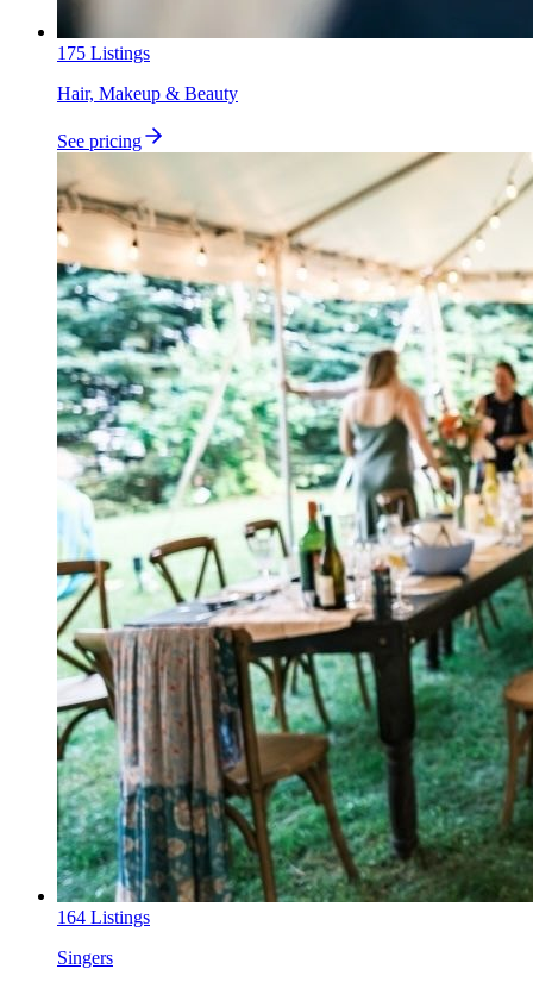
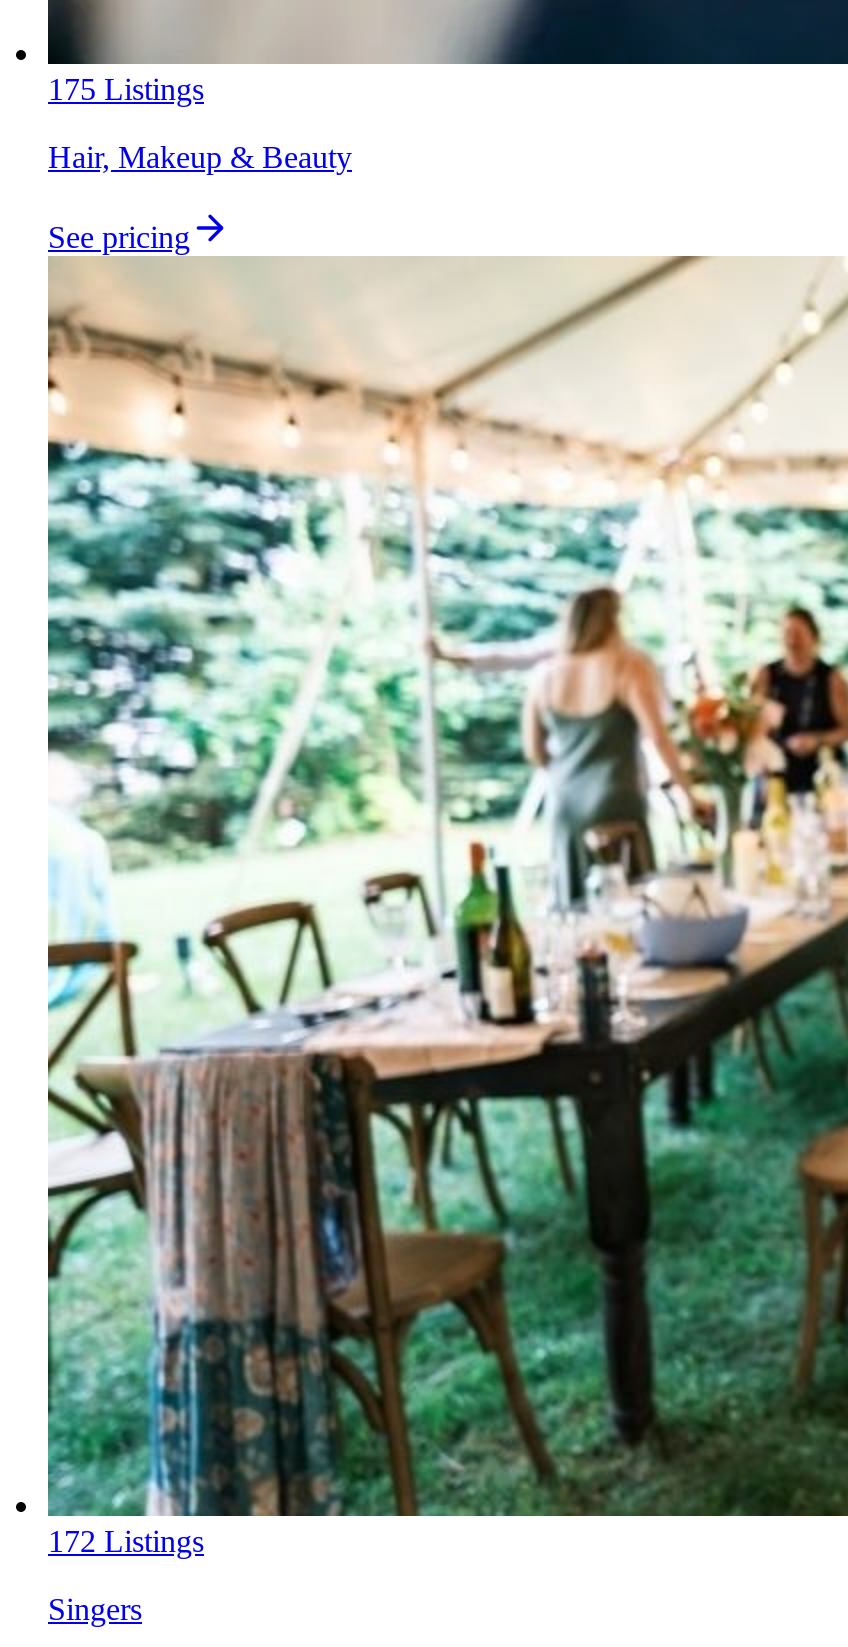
- 164 Listings
+ 172 Listings
